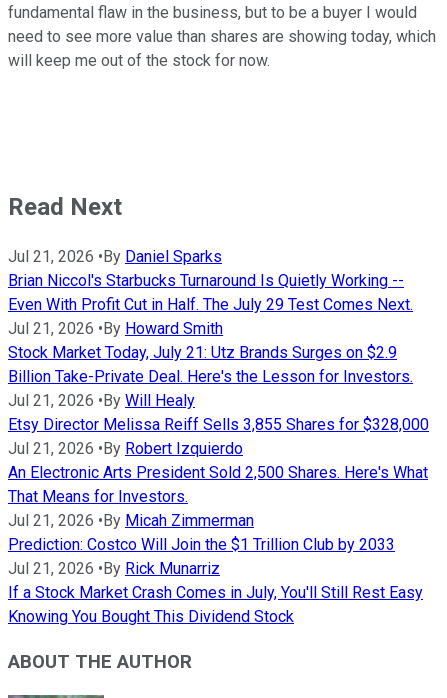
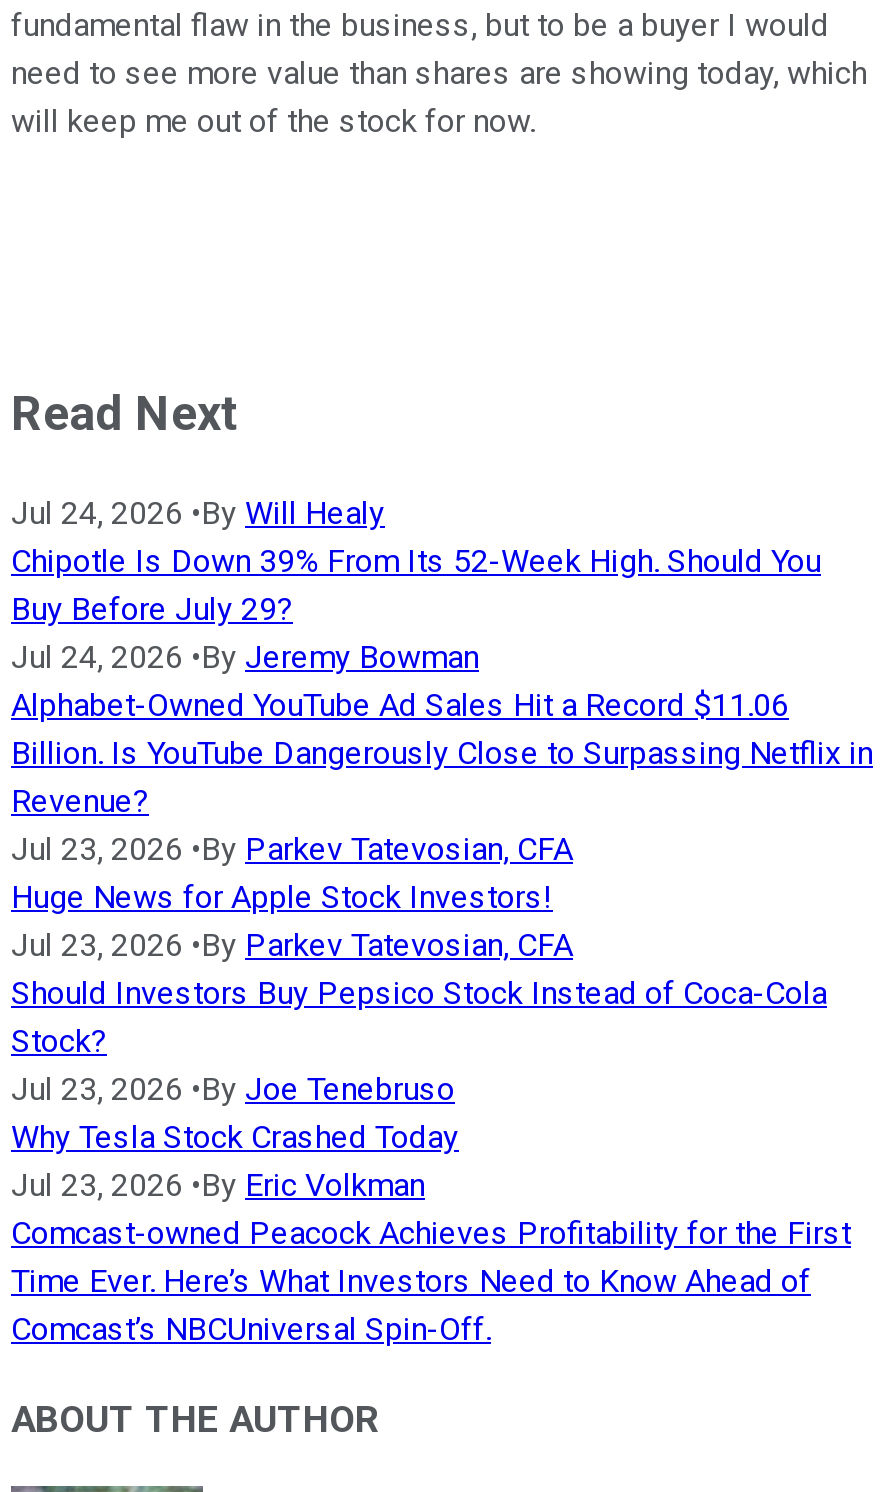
- Jul 21, 2026 • By Daniel Sparks
- Brian Niccol's Starbucks Turnaround Is Quietly Working --
- Even With Profit Cut in Half. The July 29 Test Comes Next.
- Jul 21, 2026 • By Howard Smith
- Stock Market Today, July 21: Utz Brands Surges on $2.9
- Billion Take-Private Deal. Here's the Lesson for Investors.
- Jul 21, 2026 • By Will Healy
- Etsy Director Melissa Reiff Sells 3,855 Shares for $328,000
- Jul 21, 2026 • By Robert Izquierdo
- An Electronic Arts President Sold 2,500 Shares. Here's What
- That Means for Investors.
- Jul 21, 2026 • By Micah Zimmerman
- Prediction: Costco Will Join the $1 Trillion Club by 2033
- Jul 21, 2026 • By Rick Munarriz
- If a Stock Market Crash Comes in July, You'll Still Rest Easy
- Knowing You Bought This Dividend Stock
+ Jul 24, 2026 • By Will Healy
+ Chipotle Is Down 39% From Its 52-Week High. Should You
+ Buy Before July 29?
+ Jul 24, 2026 • By Jeremy Bowman
+ Alphabet-Owned YouTube Ad Sales Hit a Record $11.06
+ Billion. Is YouTube Dangerously Close to Surpassing Netflix in
+ Revenue?
+ Jul 23, 2026 • By Parkev Tatevosian, CFA
+ Huge News for Apple Stock Investors!
+ Jul 23, 2026 • By Parkev Tatevosian, CFA
+ Should Investors Buy Pepsico Stock Instead of Coca-Cola
+ Stock?
+ Jul 23, 2026 • By Joe Tenebruso
+ Why Tesla Stock Crashed Today
+ Jul 23, 2026 • By Eric Volkman
+ Comcast-owned Peacock Achieves Profitability for the First
+ Time Ever. Here’s What Investors Need to Know Ahead of
+ Comcast’s NBCUniversal Spin-Off.
